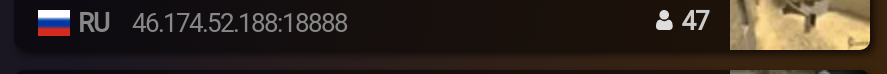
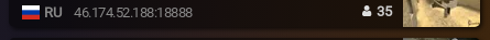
- 47
+ 35
